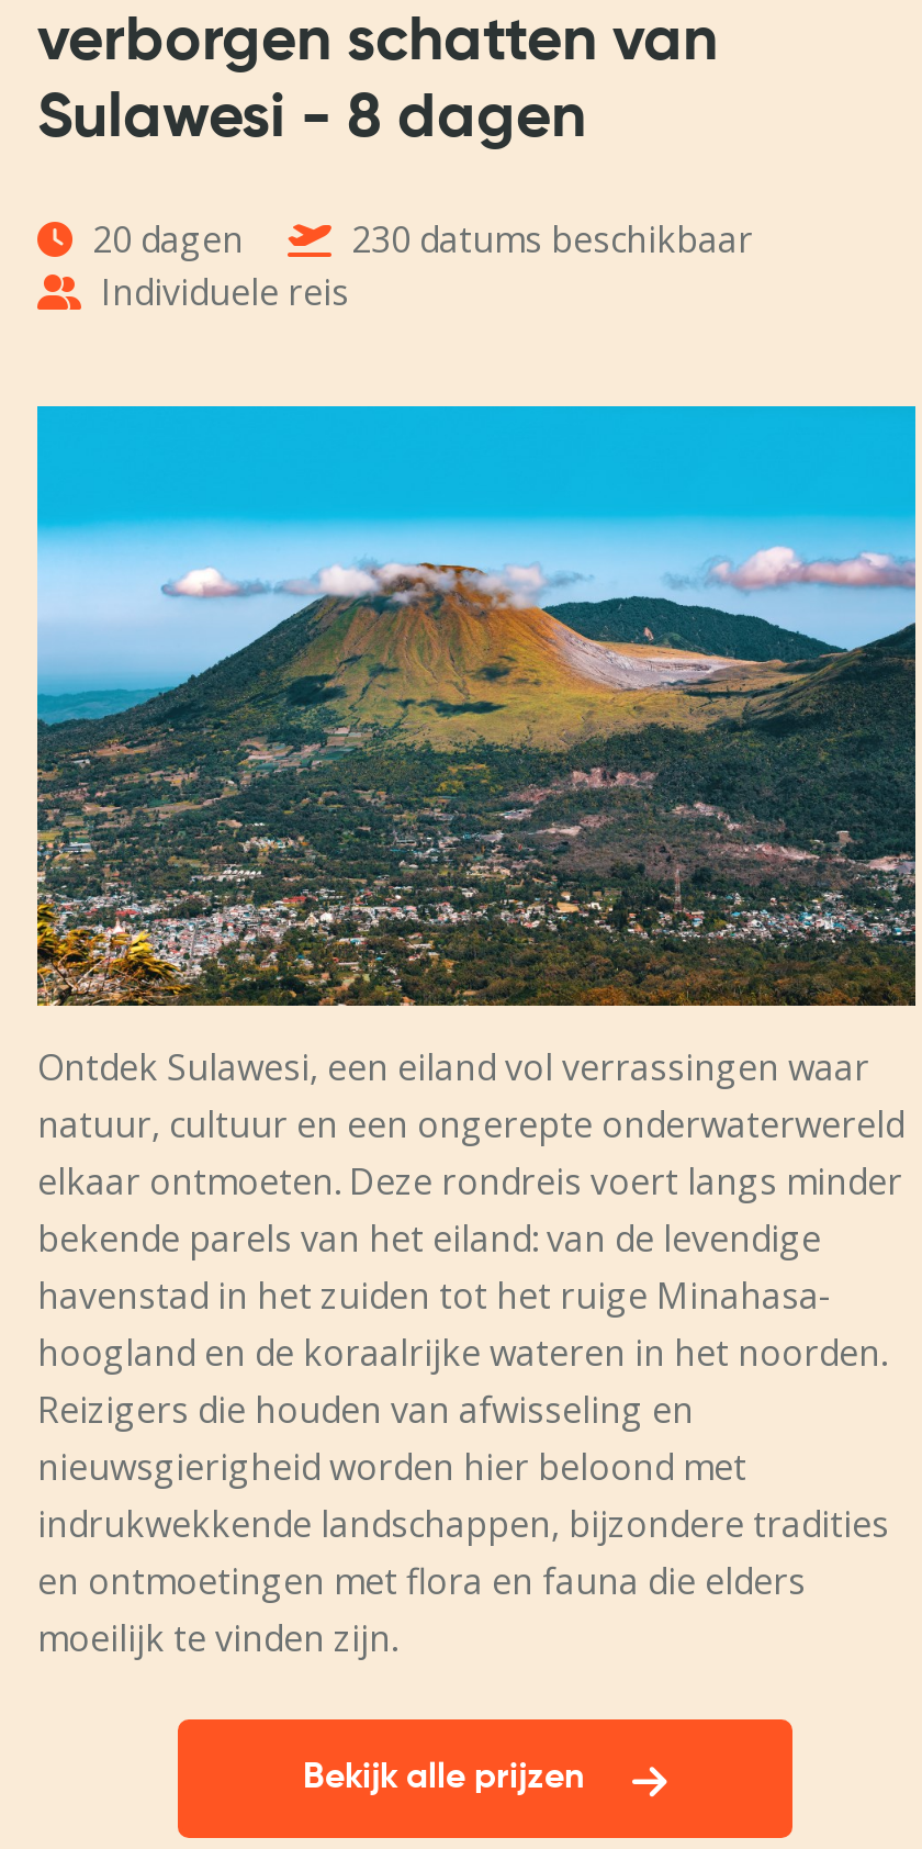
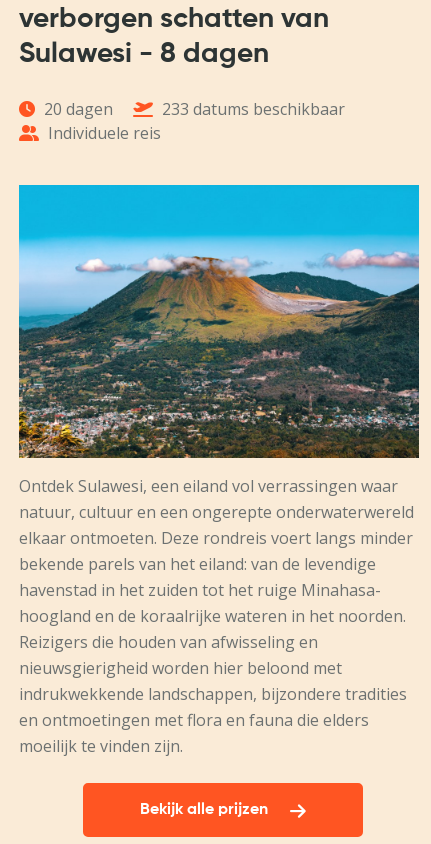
- 230 datums beschikbaar
+ 233 datums beschikbaar
